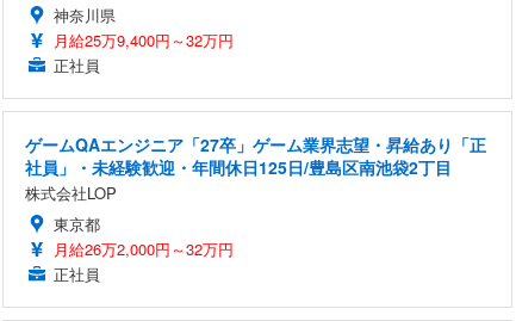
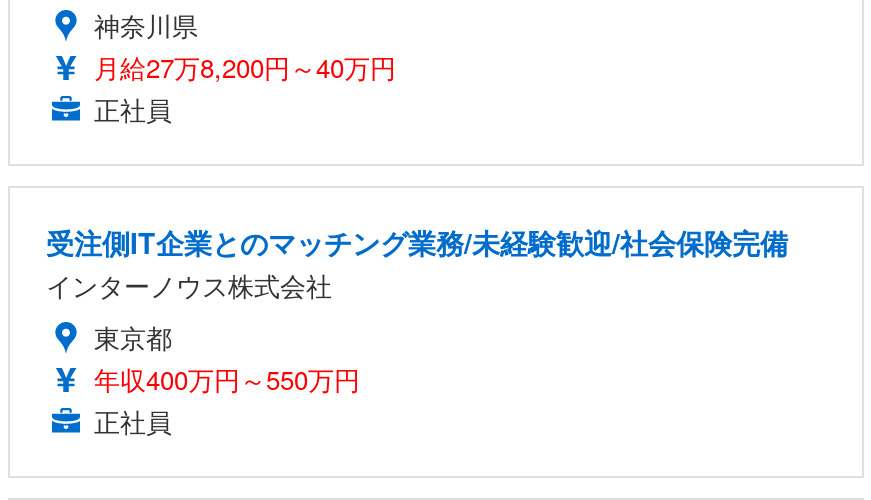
- 月給25万9,400円～32万円
+ 月給27万8,200円～40万円

- ゲームQAエンジニア「27卒」ゲーム業界志望・昇給あり「正
- 社員」・未経験歓迎・年間休日125日/豊島区南池袋2丁目
- 株式会社LOP
+ 受注側IT企業とのマッチング業務/未経験歓迎/社会保険完備
+ インターノウス株式会社

- 月給26万2,000円～32万円
+ 年収400万円～550万円
